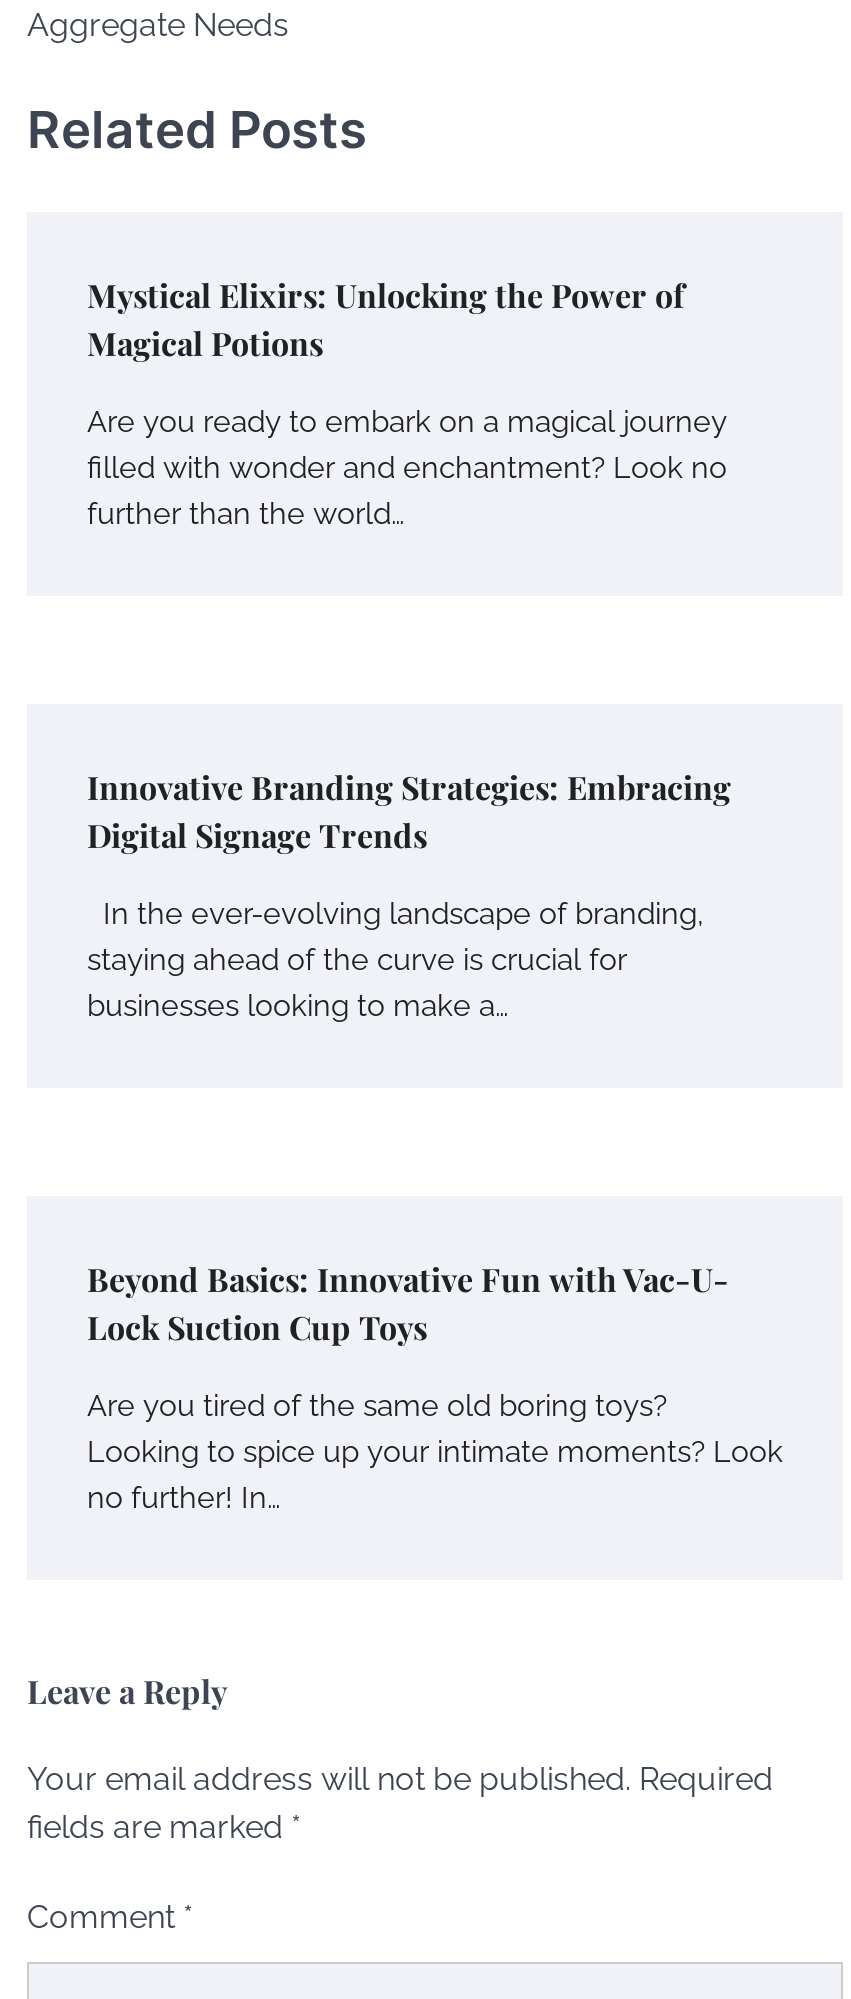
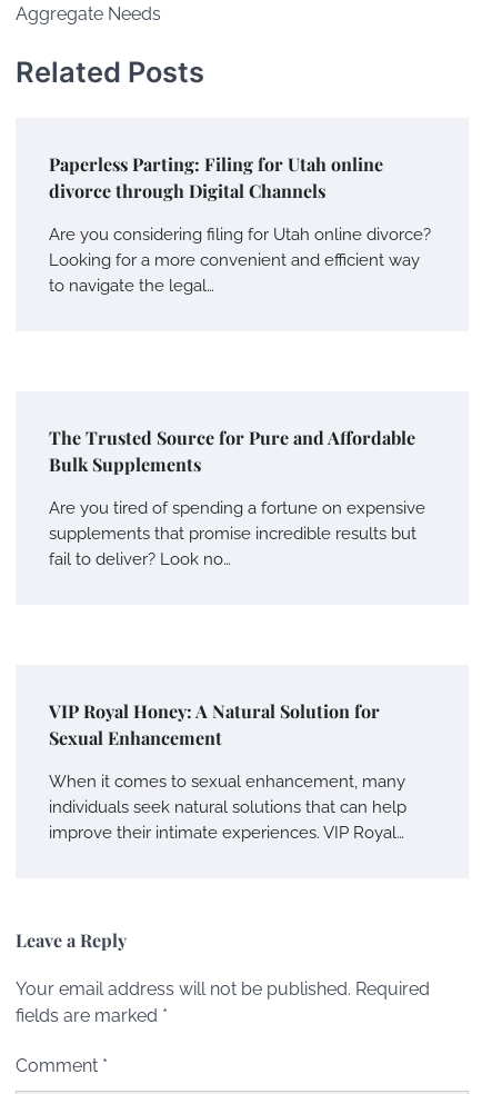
- Mystical Elixirs: Unlocking the Power of
- Magical Potions
+ Paperless Parting: Filing for Utah online
+ divorce through Digital Channels

- Are you ready to embark on a magical journey
- filled with wonder and enchantment? Look no
- further than the world…
+ Are you considering filing for Utah online divorce?
+ Looking for a more convenient and efficient way
+ to navigate the legal…

- Innovative Branding Strategies: Embracing
- Digital Signage Trends
+ The Trusted Source for Pure and Affordable
+ Bulk Supplements

- In the ever-evolving landscape of branding,
- staying ahead of the curve is crucial for
- businesses looking to make a…
+ Are you tired of spending a fortune on expensive
+ supplements that promise incredible results but
+ fail to deliver? Look no…

- Beyond Basics: Innovative Fun with Vac-U-
- Lock Suction Cup Toys
+ VIP Royal Honey: A Natural Solution for
+ Sexual Enhancement

- Are you tired of the same old boring toys?
- Looking to spice up your intimate moments? Look
- no further! In…
+ When it comes to sexual enhancement, many
+ individuals seek natural solutions that can help
+ improve their intimate experiences. VIP Royal…
